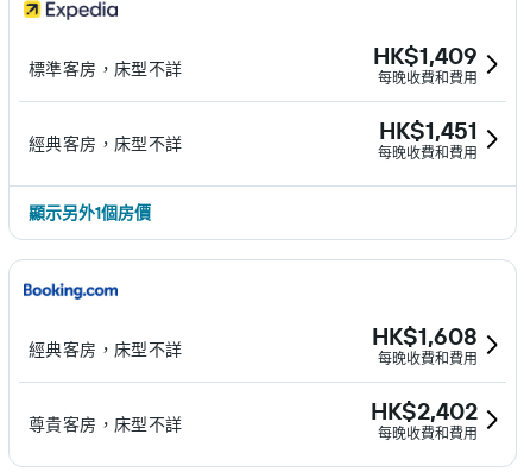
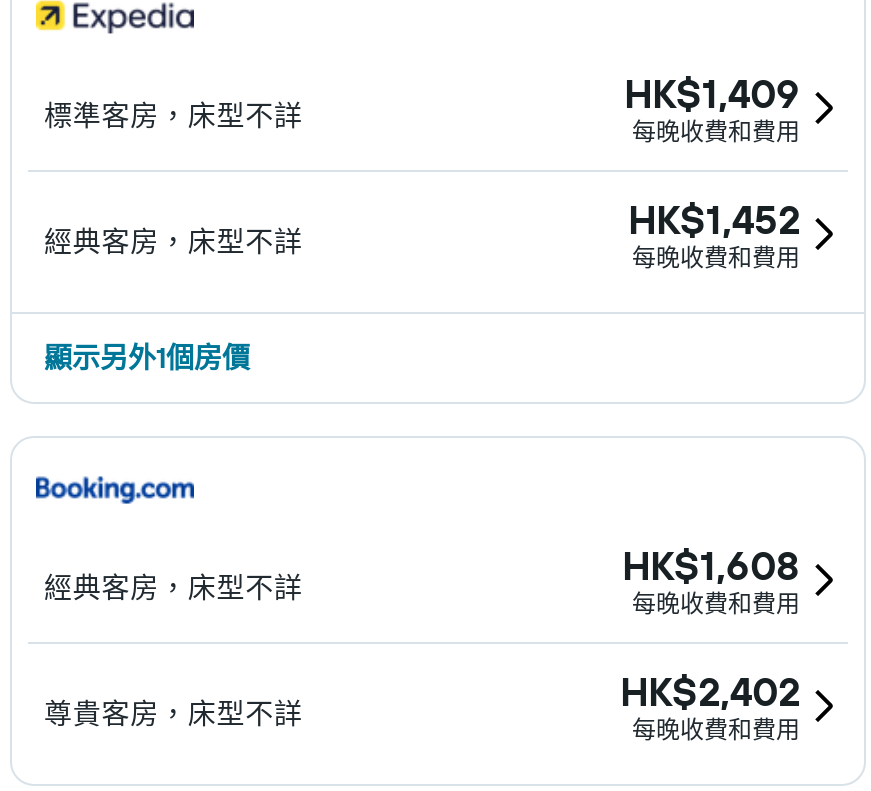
- HK$1,451
+ HK$1,452
